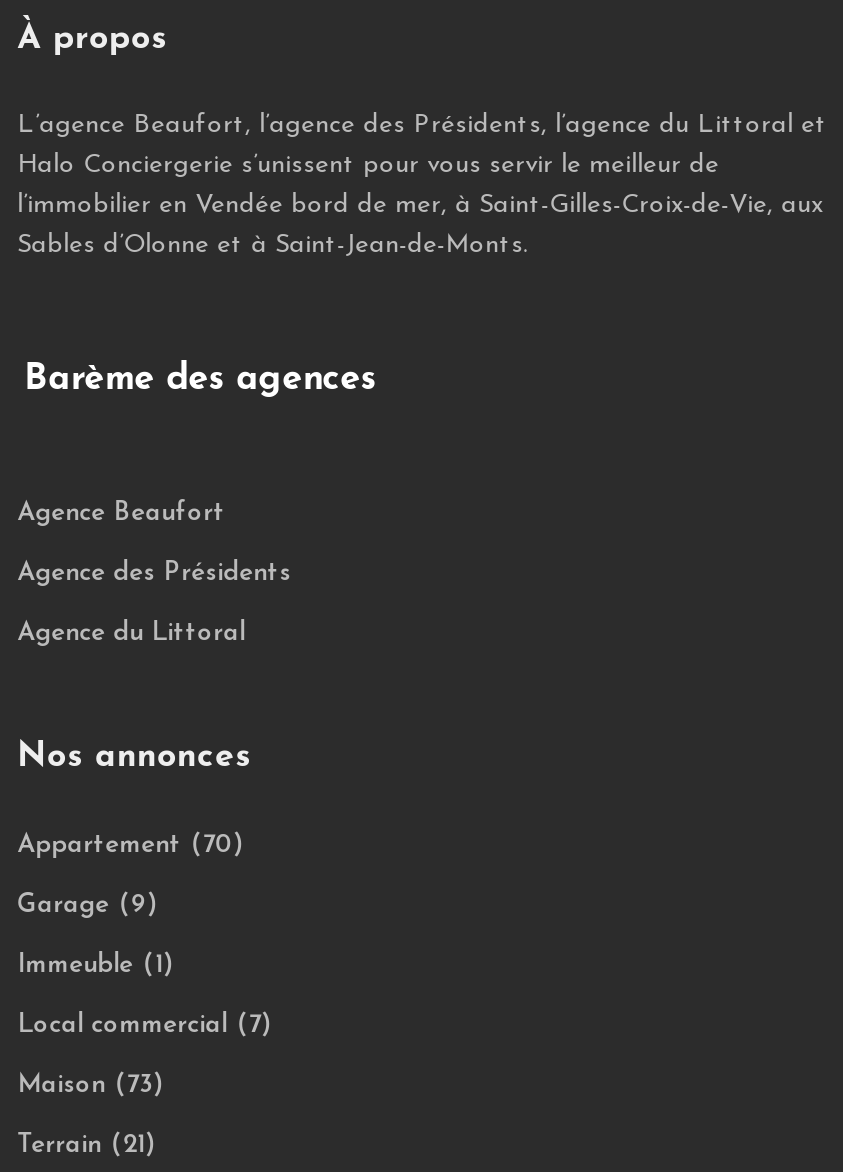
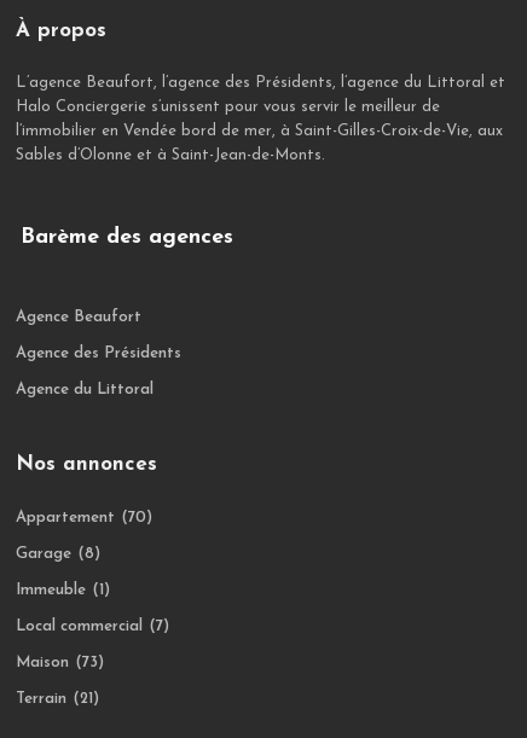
- Garage (9)
+ Garage (8)
